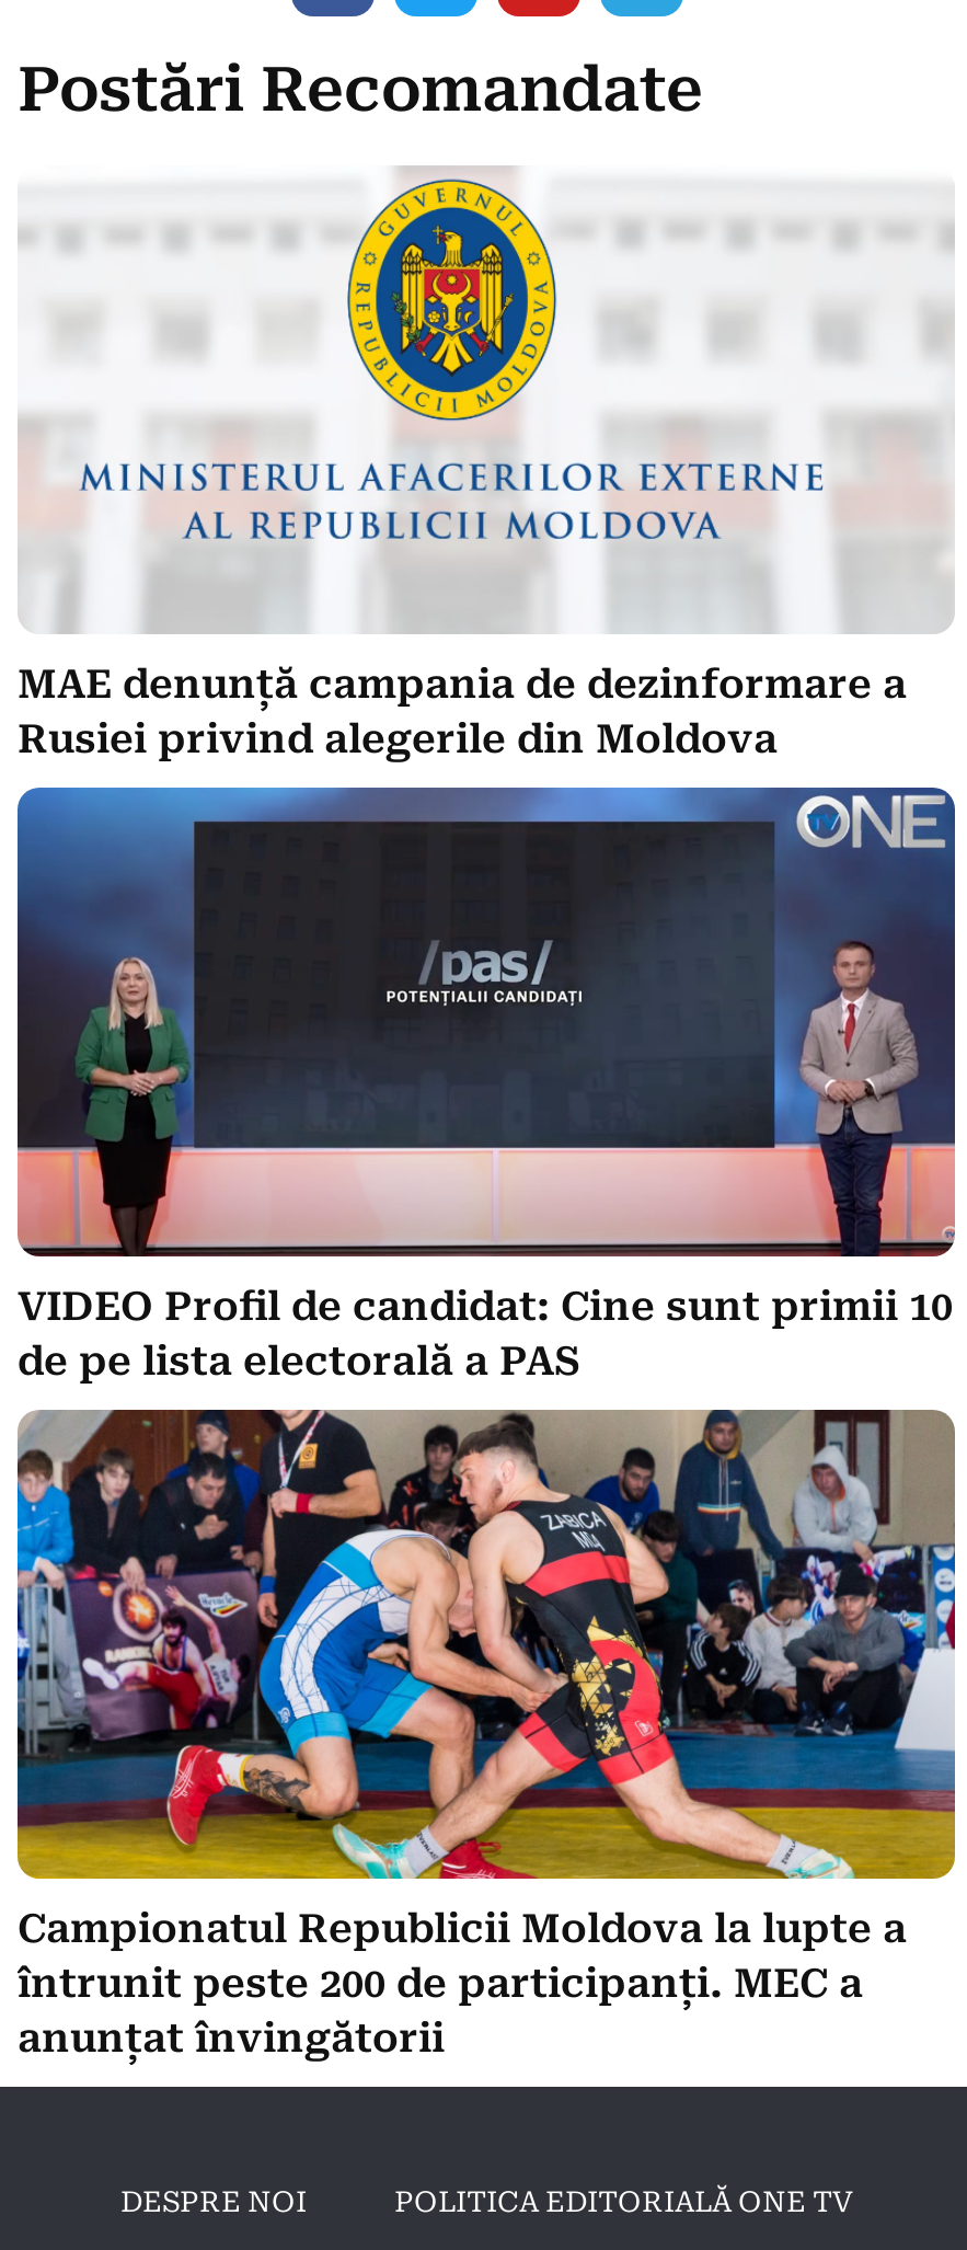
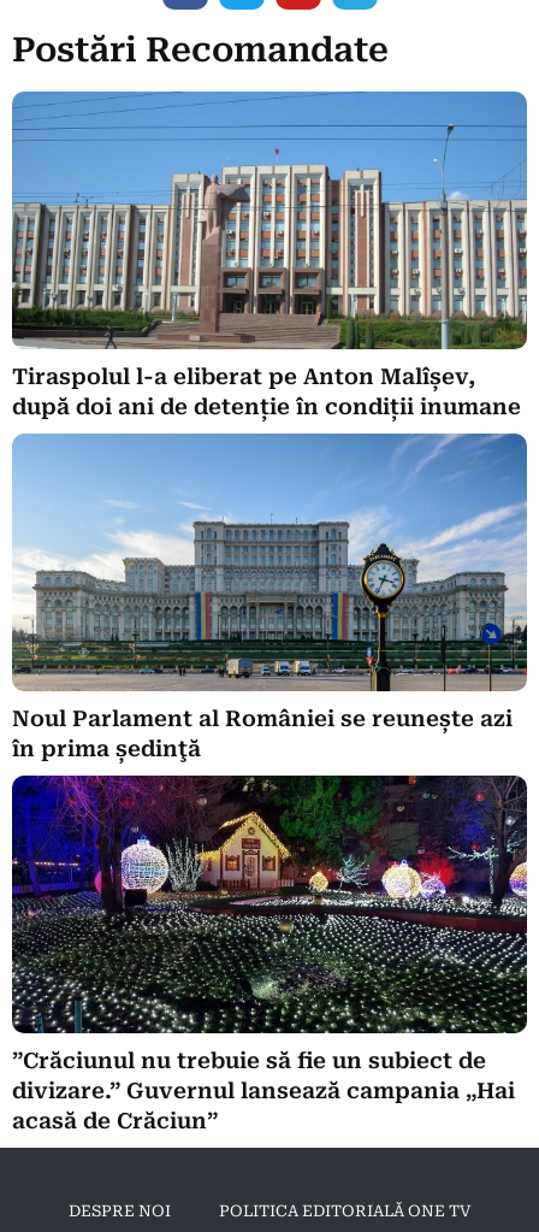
- [image]
- MAE denunță campania de dezinformare a
- Rusiei privind alegerile din Moldova
+ [image]
+ Tiraspolul l-a eliberat pe Anton Malîșev,
+ după doi ani de detenție în condiții inumane

- [image]
- VIDEO Profil de candidat: Cine sunt primii 10
- de pe lista electorală a PAS
+ [image]
+ Noul Parlament al României se reuneşte azi
+ în prima şedinţă

- [image]
- Campionatul Republicii Moldova la lupte a
- întrunit peste 200 de participanți. MEC a
- anunțat învingătorii
+ [image]
+ ”Crăciunul nu trebuie să fie un subiect de
+ divizare.” Guvernul lansează campania „Hai
+ acasă de Crăciun”
